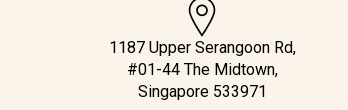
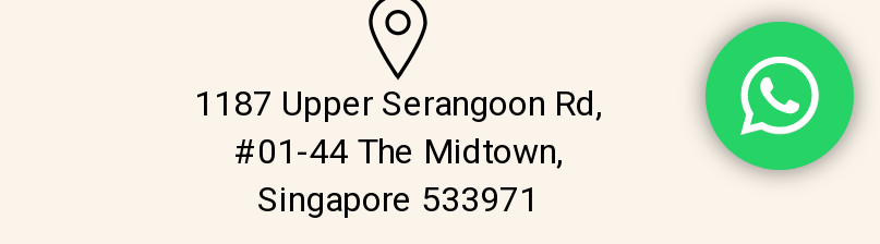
+ [image]
